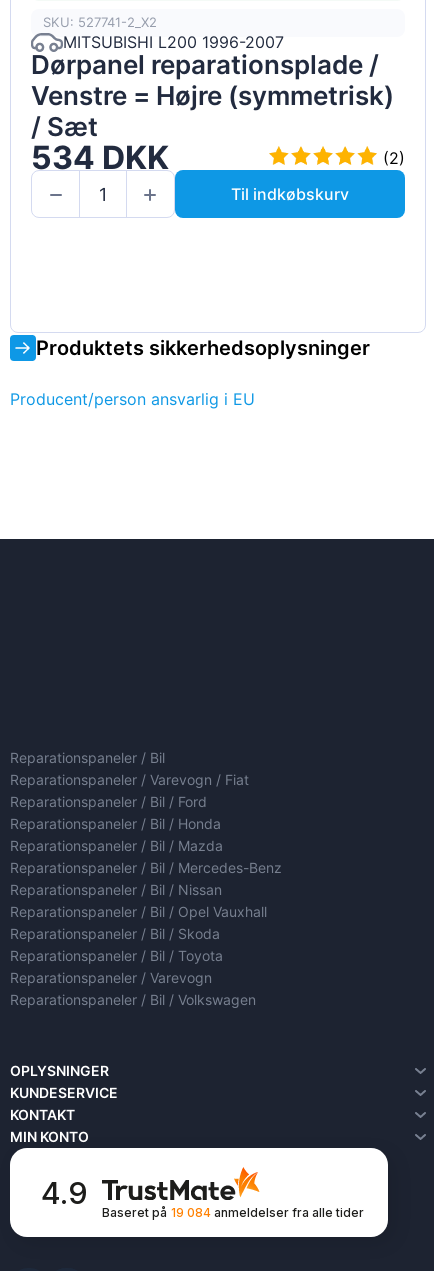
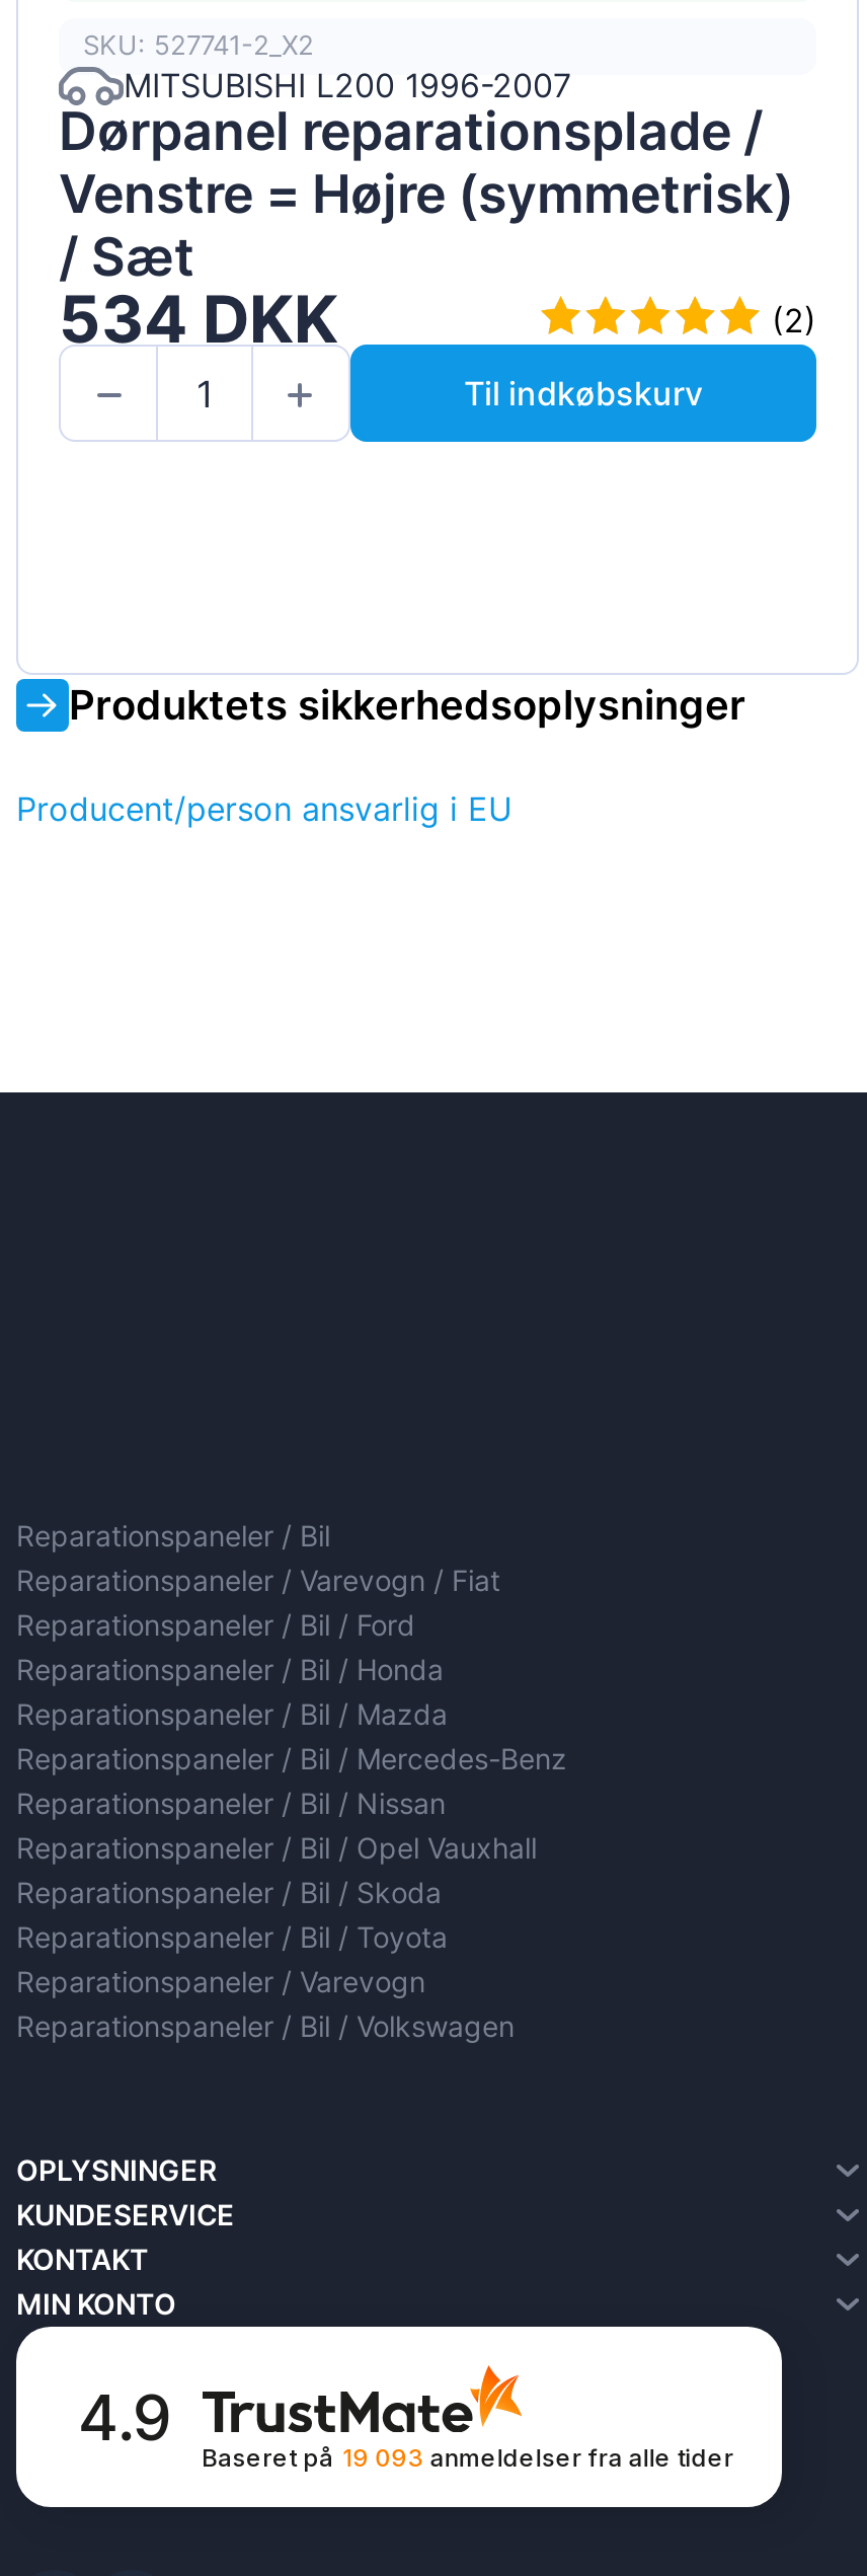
- Baseret på 19 084 anmeldelser fra alle tider
+ Baseret på 19 093 anmeldelser fra alle tider
